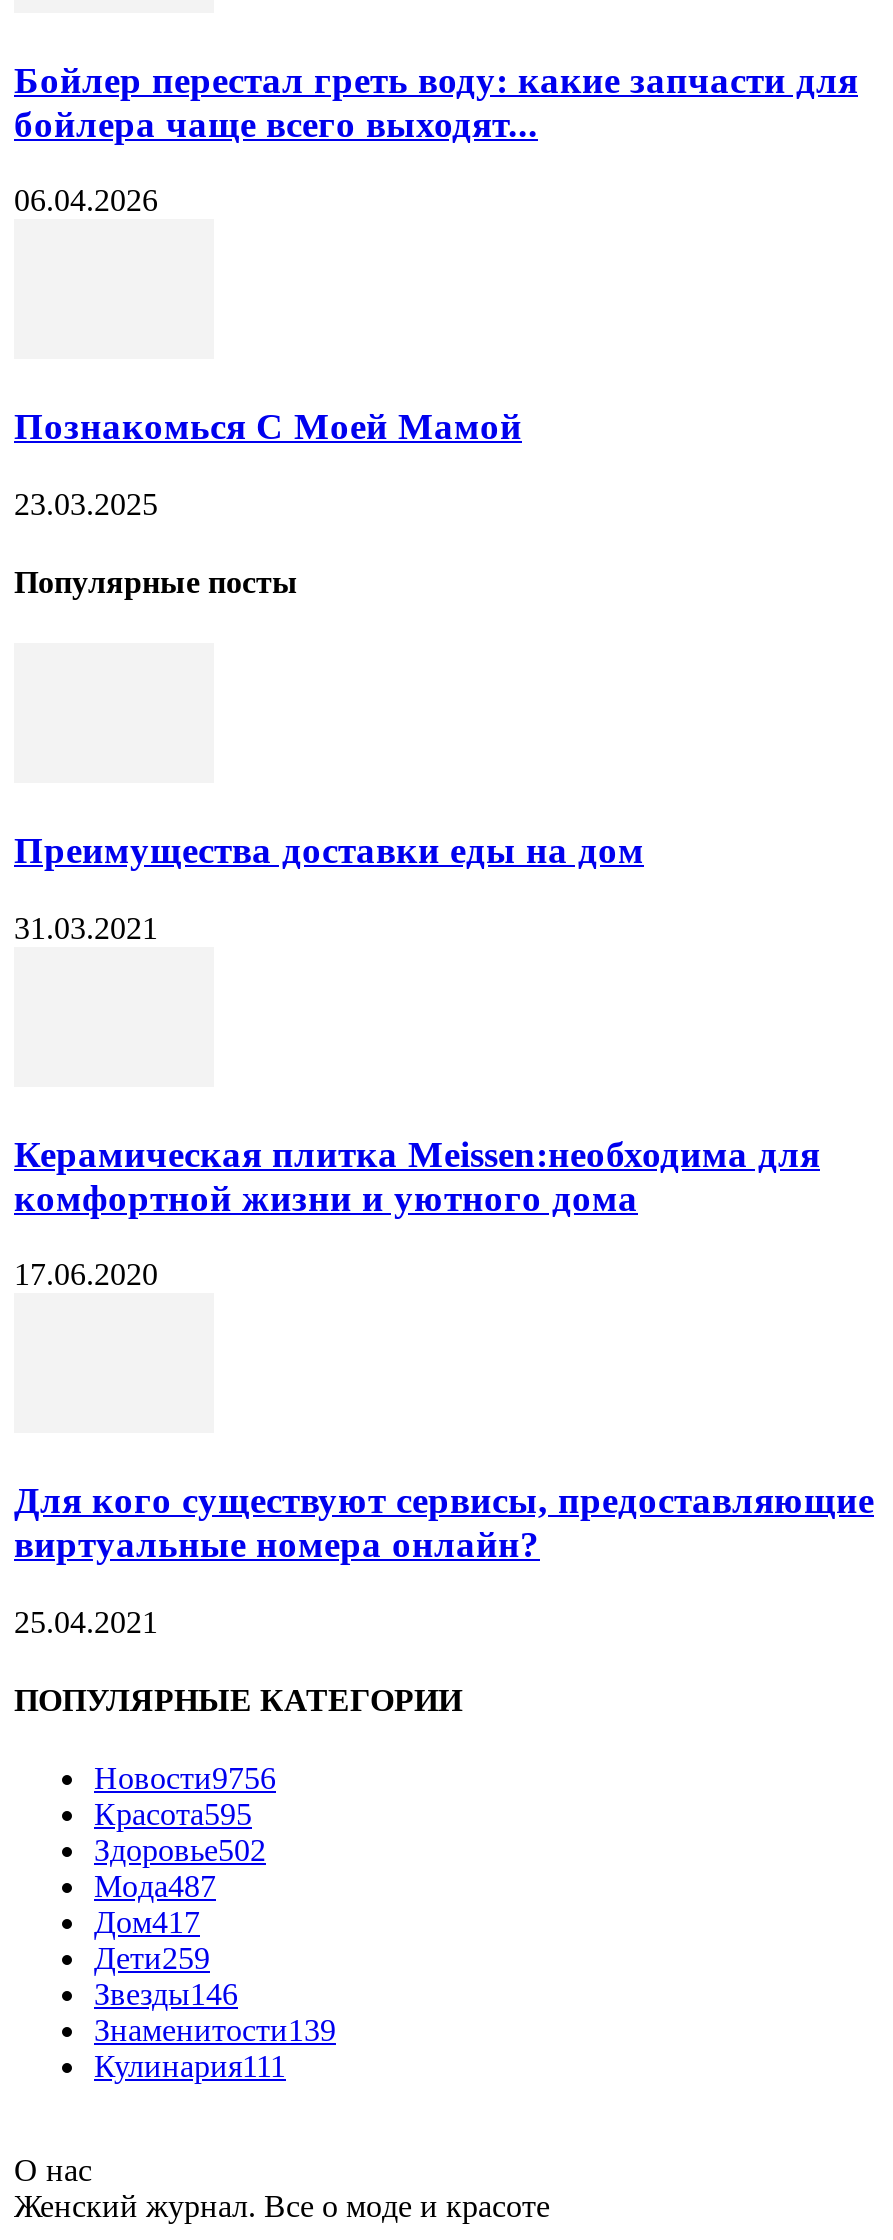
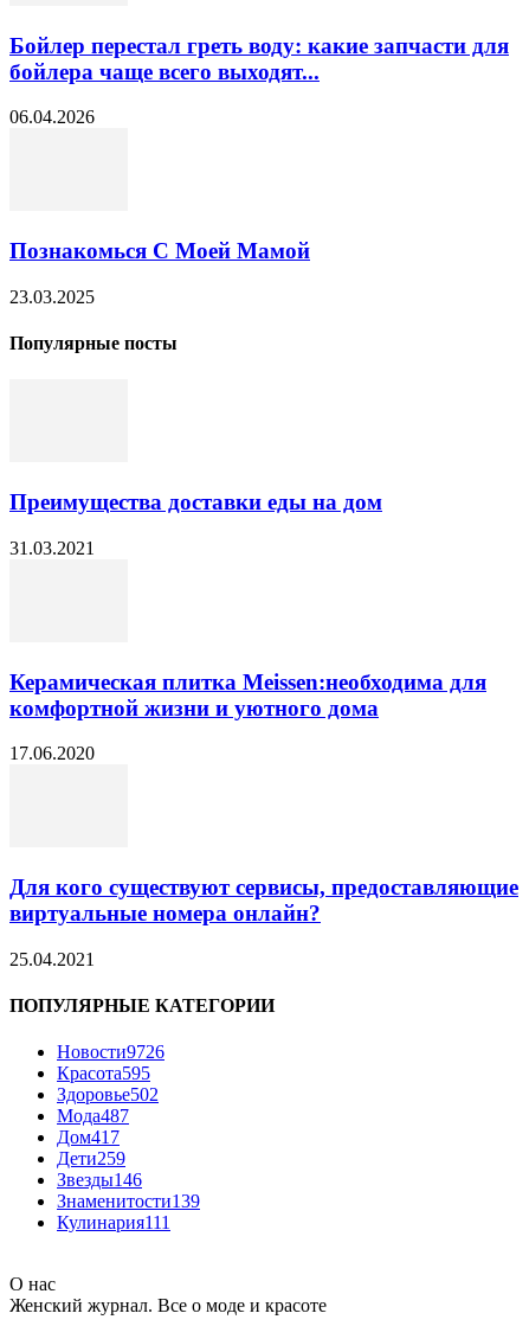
- Новости9756
+ Новости9726
